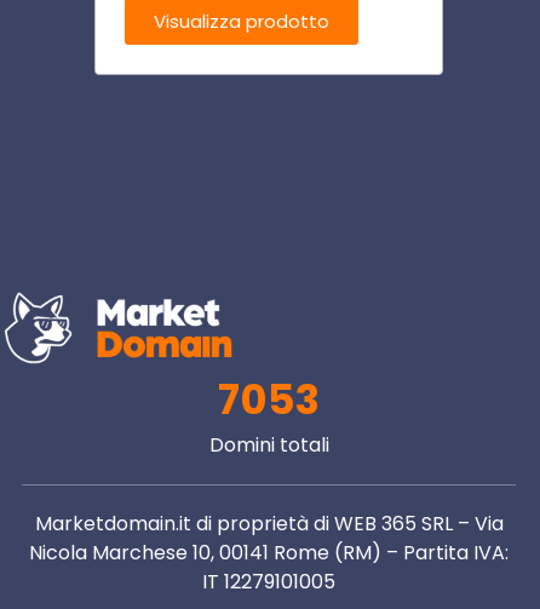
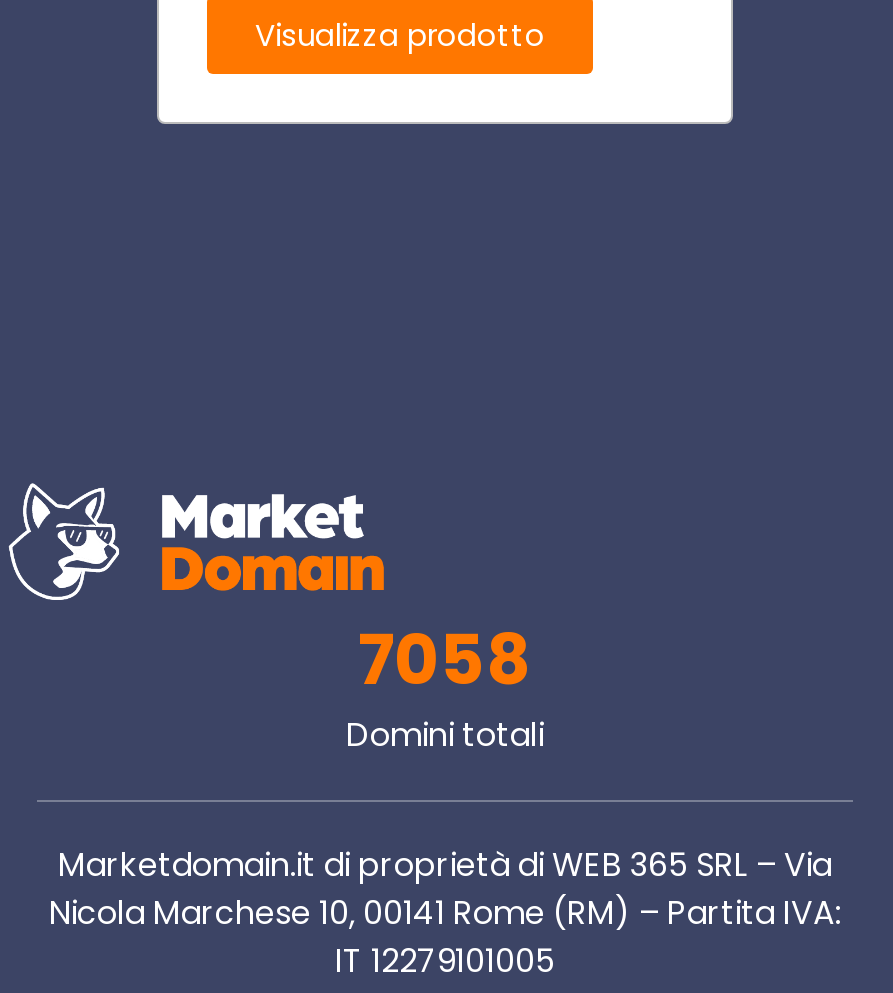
- 7053
+ 7058
